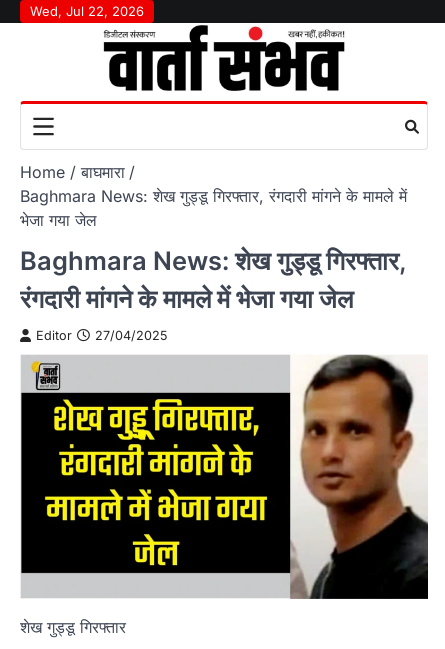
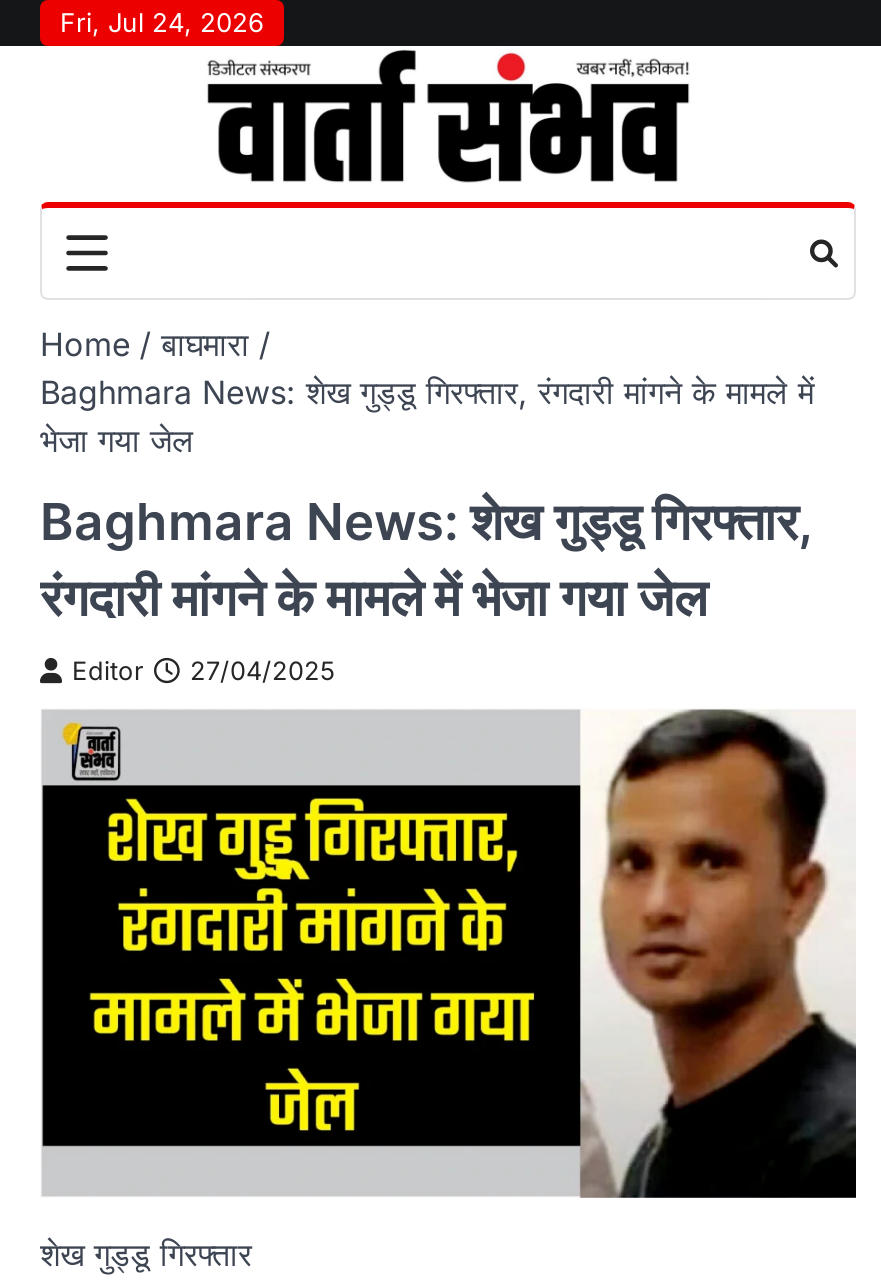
- Wed, Jul 22, 2026
+ Fri, Jul 24, 2026
